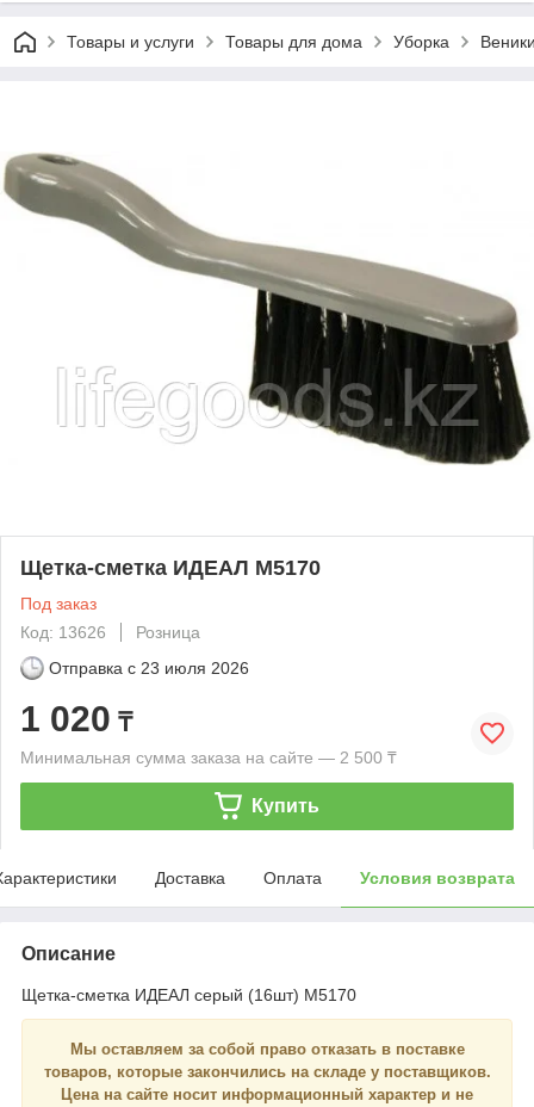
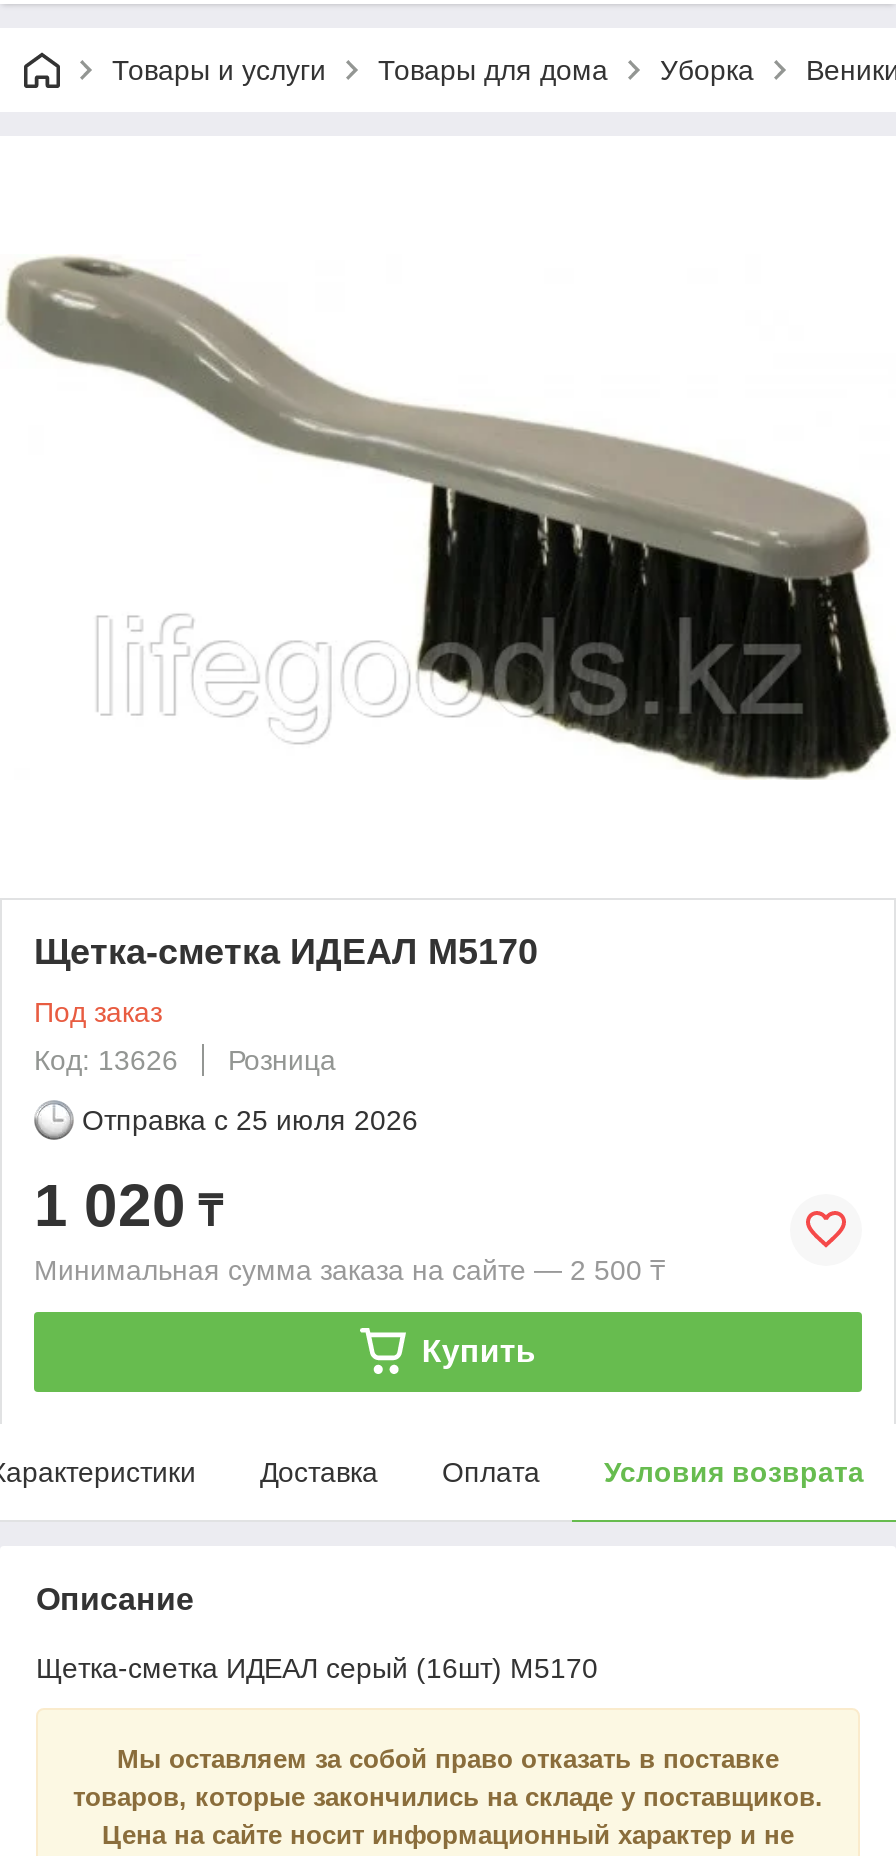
- Отправка с 23 июля 2026
+ Отправка с 25 июля 2026
